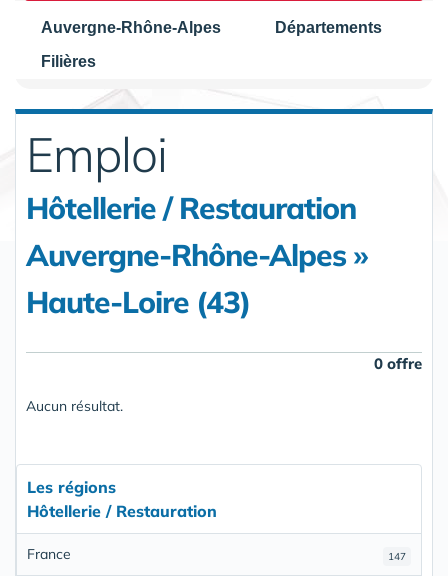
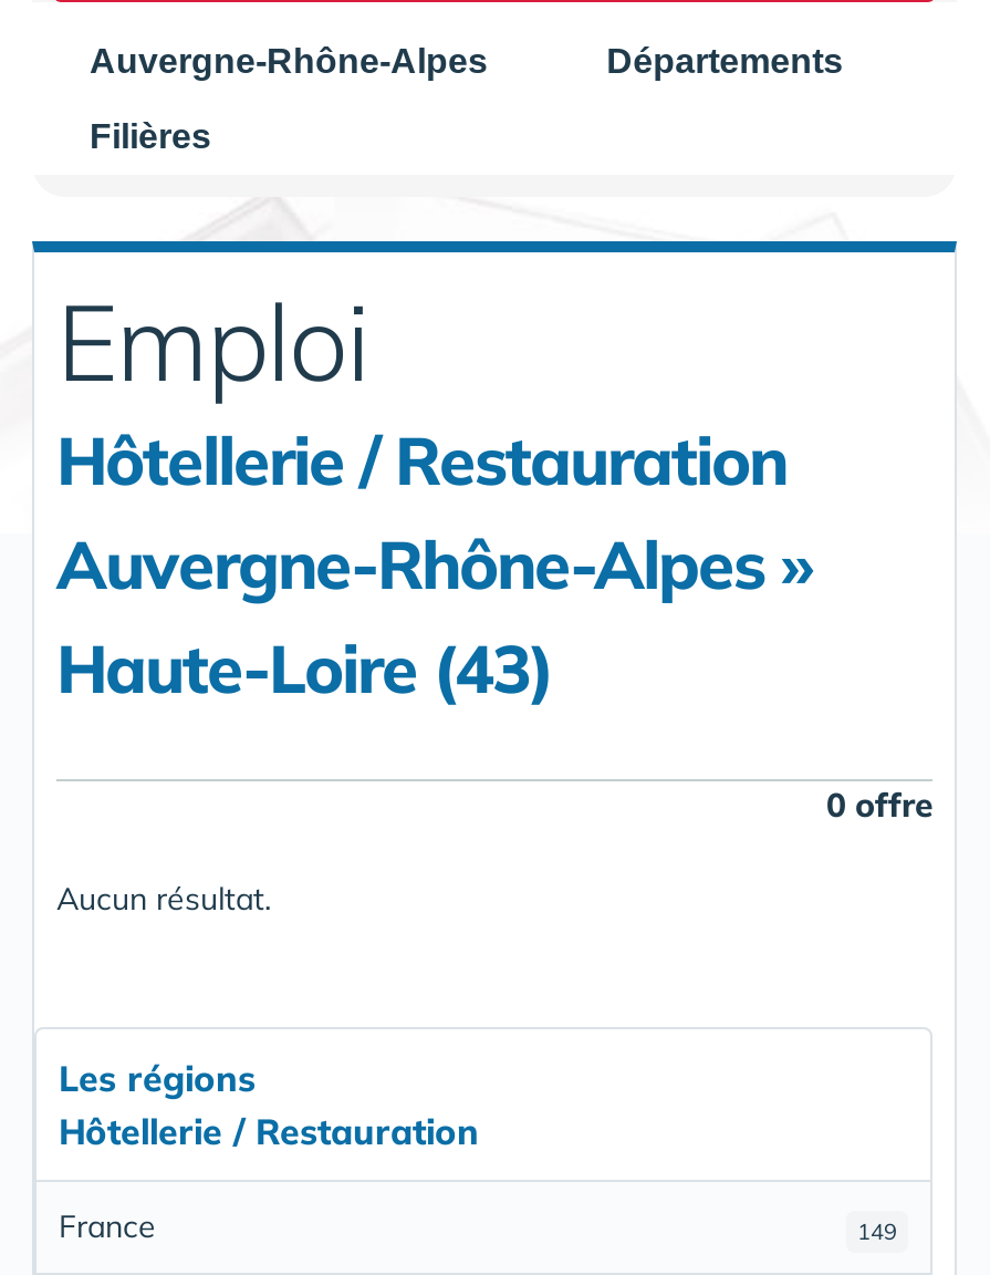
- 147
+ 149
